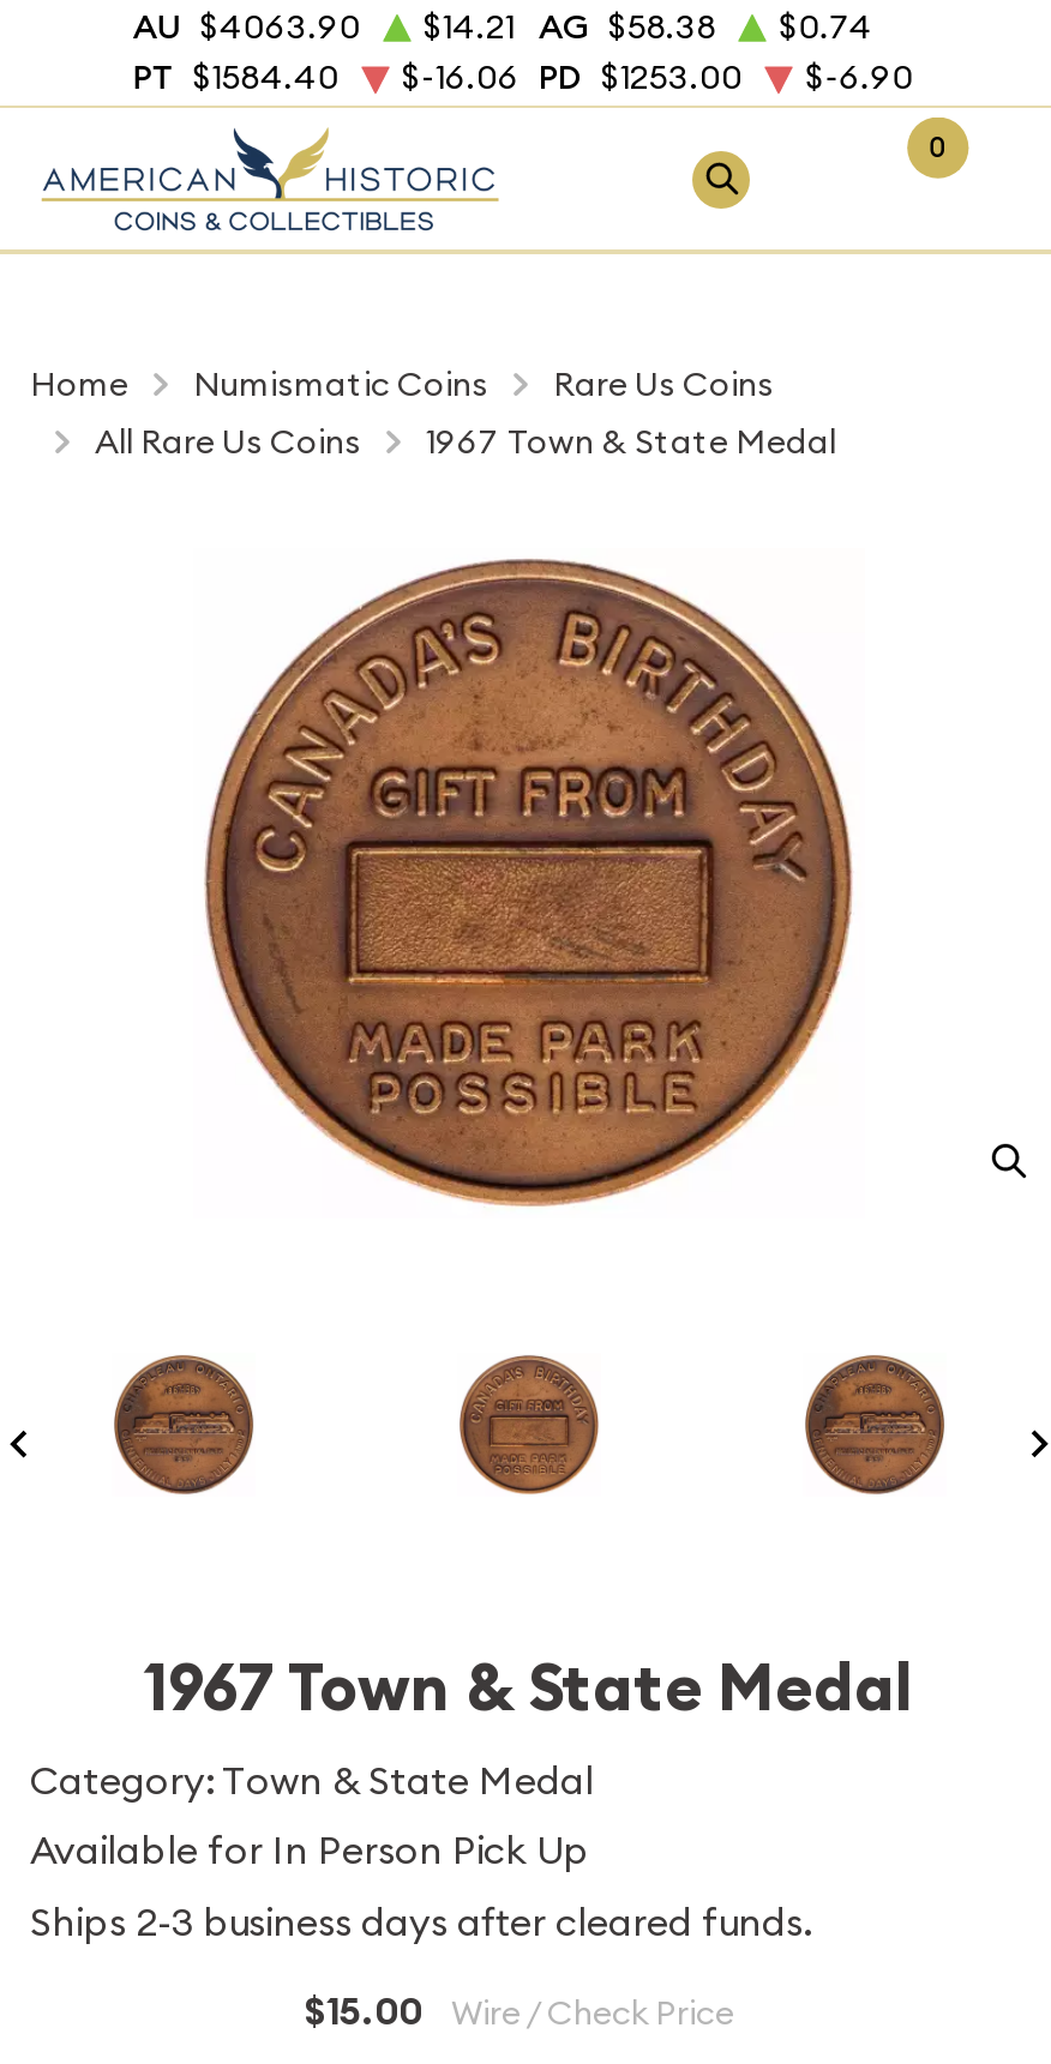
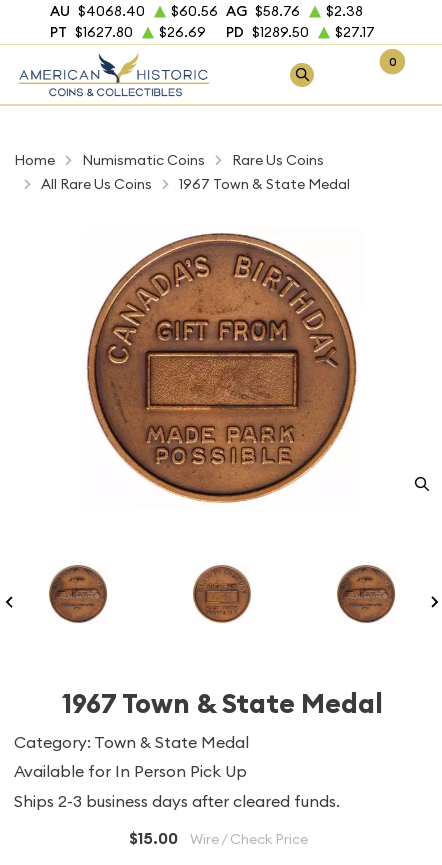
- AU $4063.90
- $14.21 AG $58.38
- $0.74
- PT $1584.40
- $-16.06 PD $1253.00
- $-6.90
+ AU $4068.40
+ $60.56 AG $58.76
+ $2.38
+ PT $1627.80
+ $26.69
+ PD $1289.50
+ $27.17
